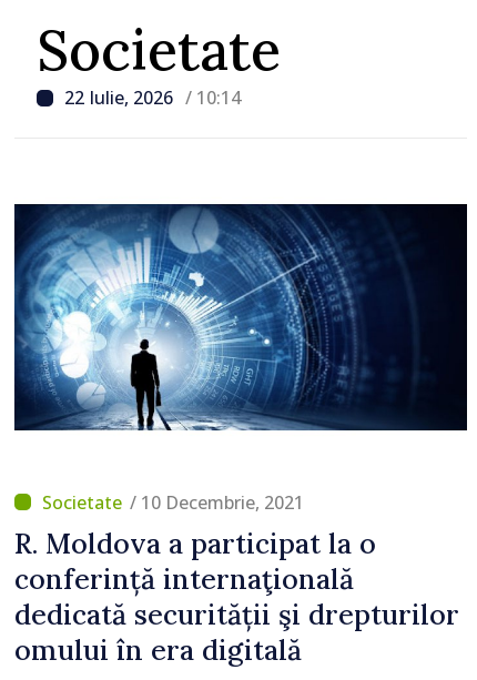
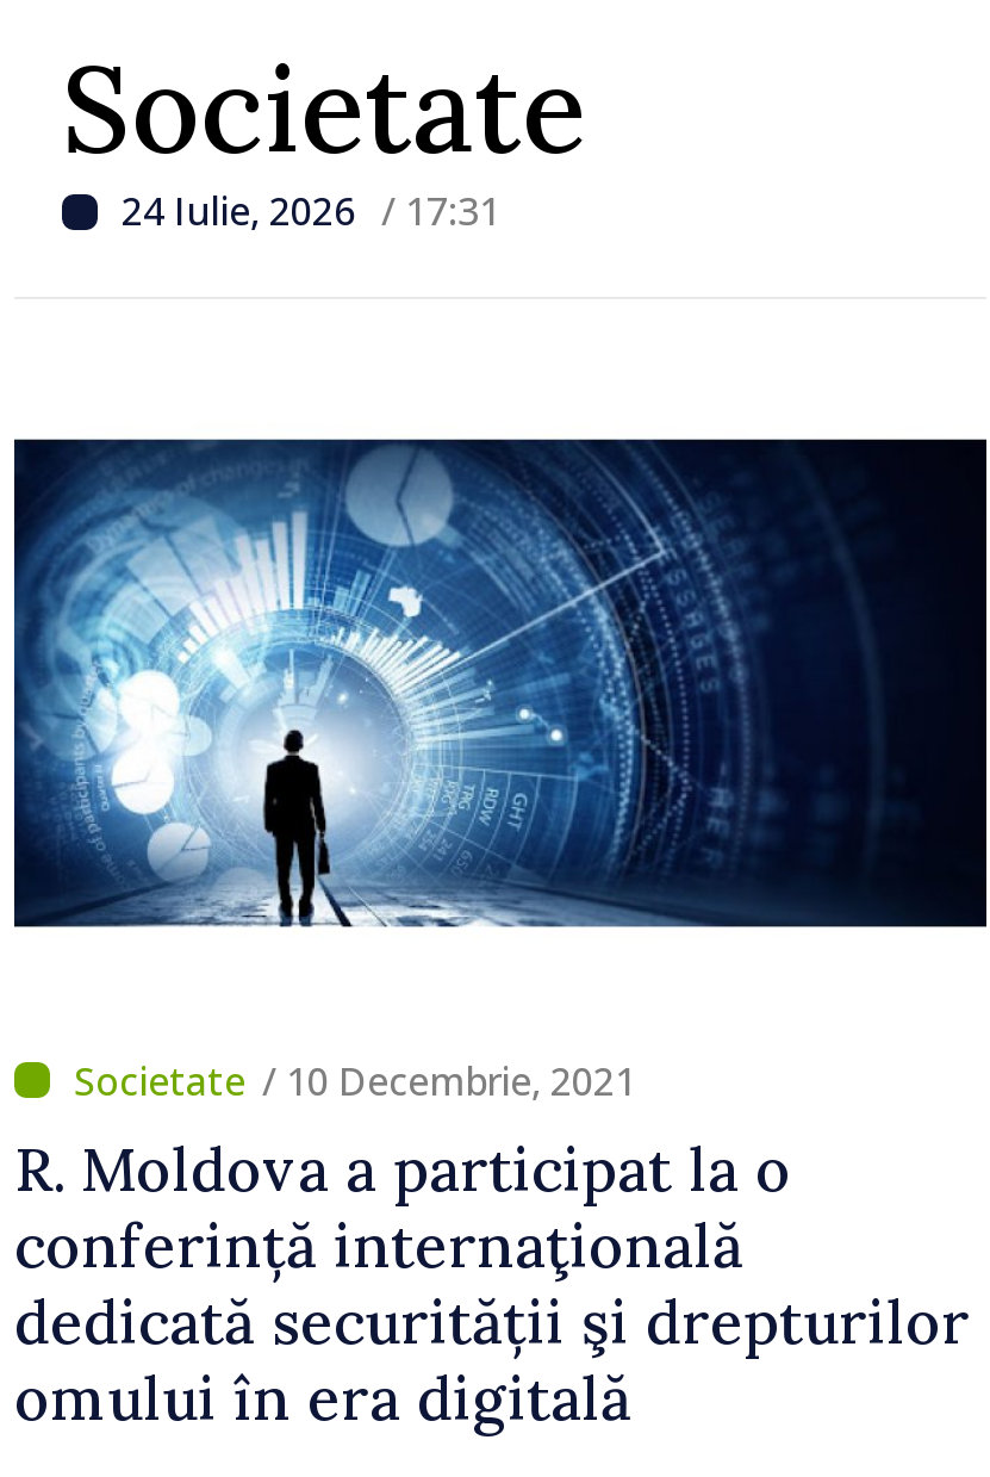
- 22 Iulie, 2026 / 10:14
+ 24 Iulie, 2026 / 17:31
